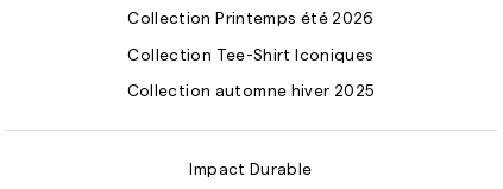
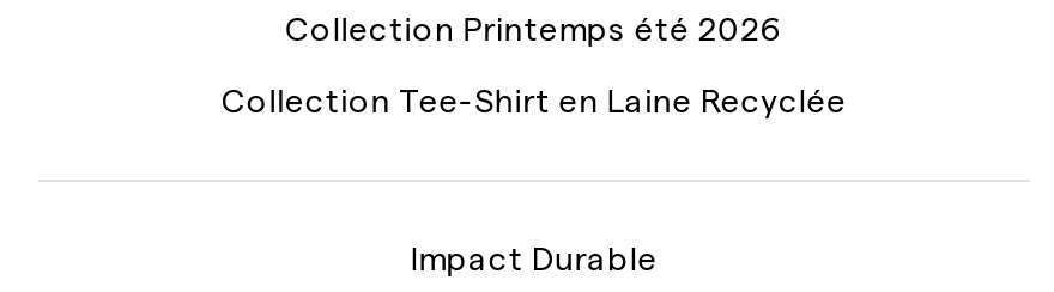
- Collection Tee-Shirt Iconiques
- Collection automne hiver 2025
+ Collection Tee-Shirt en Laine Recyclée
